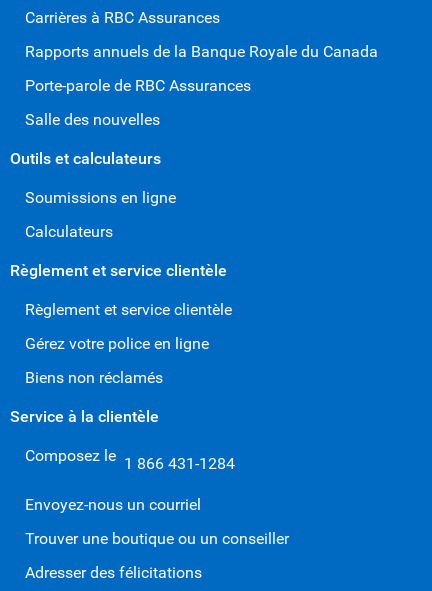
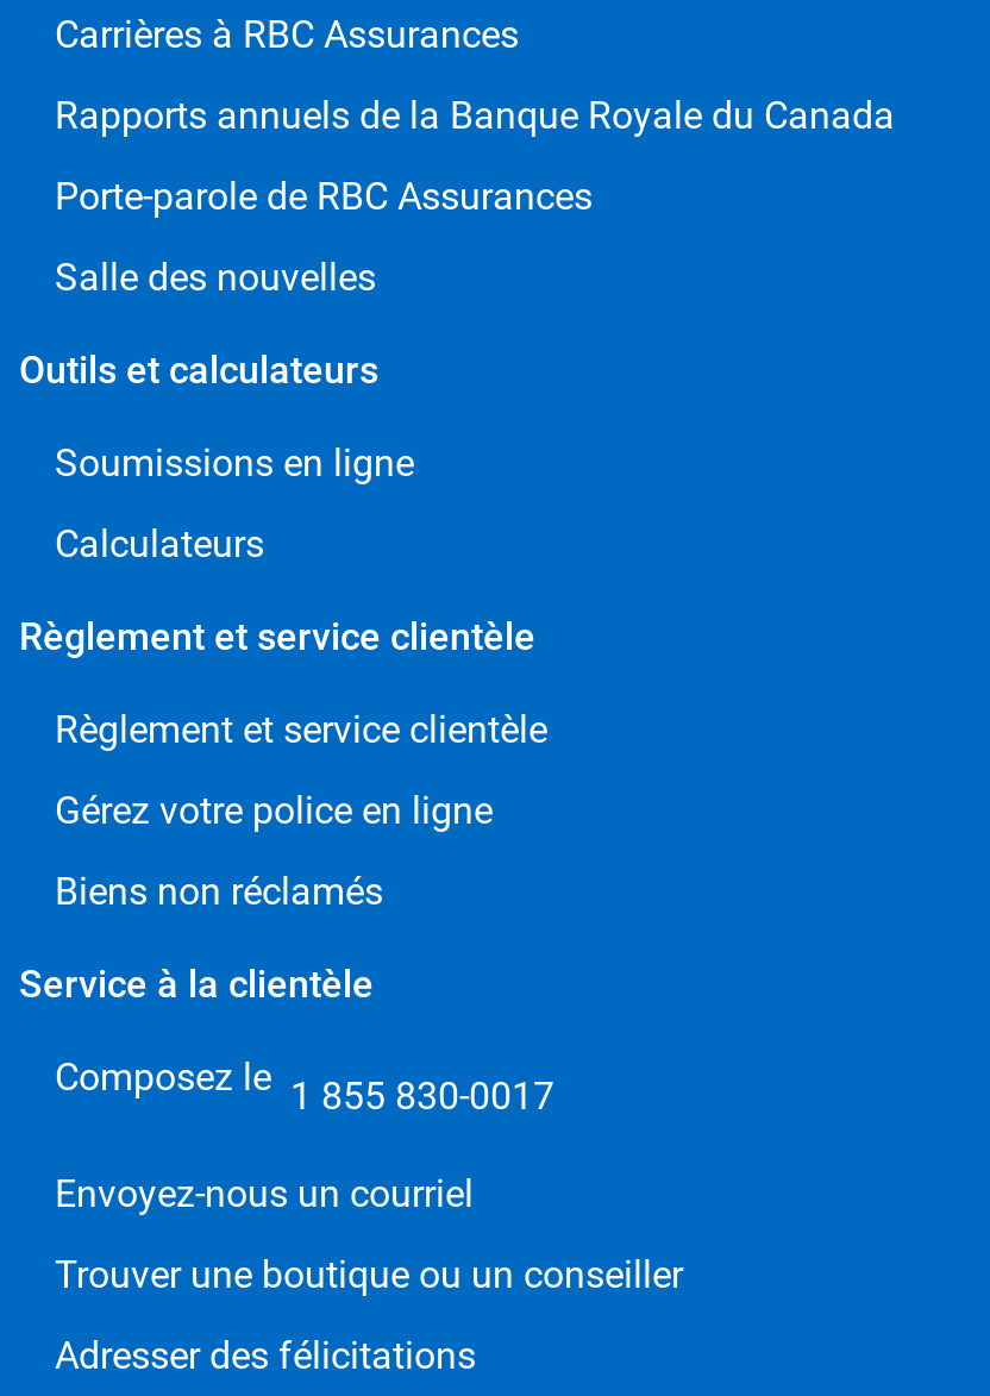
- Composez le 1 866 431-1284
+ Composez le 1 855 830-0017
